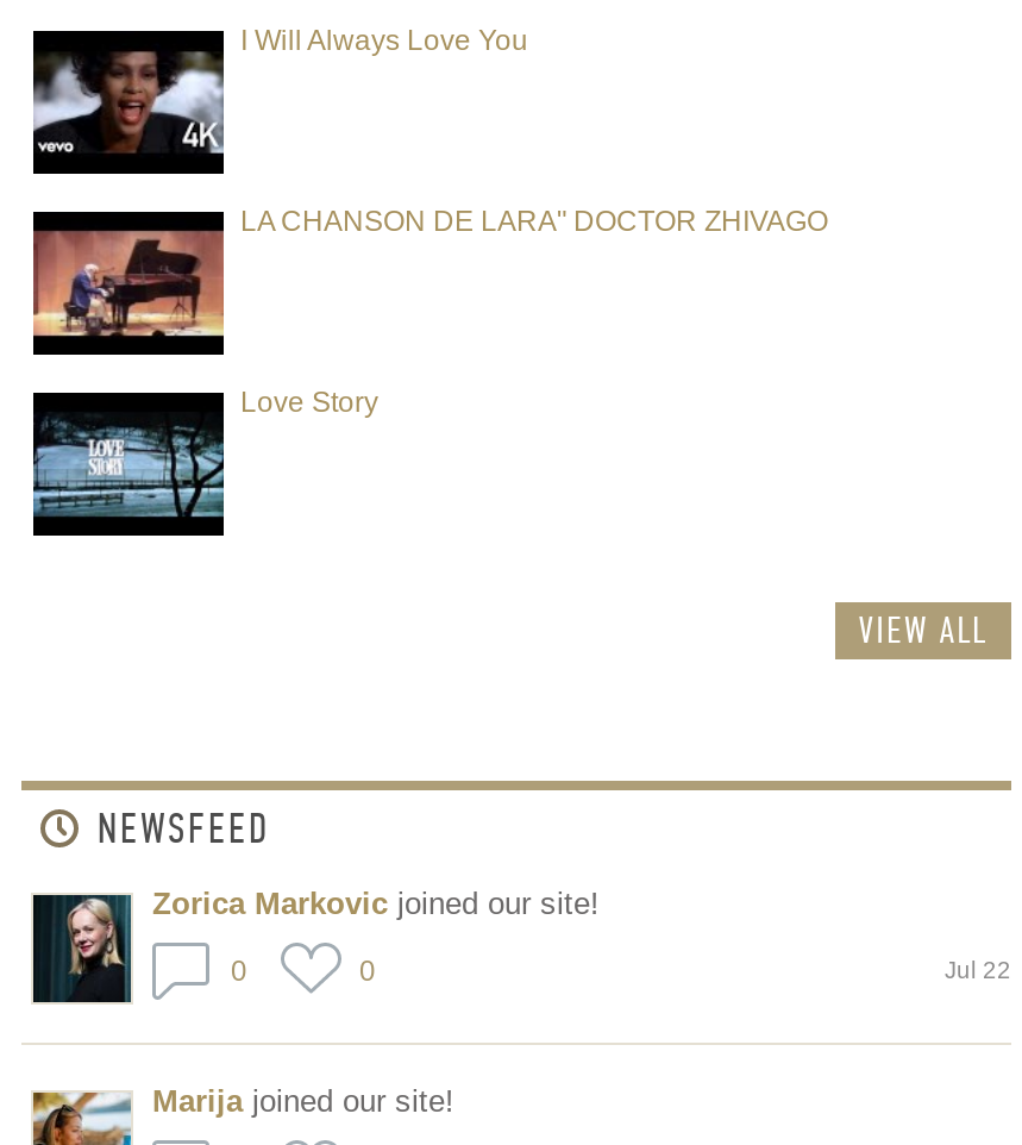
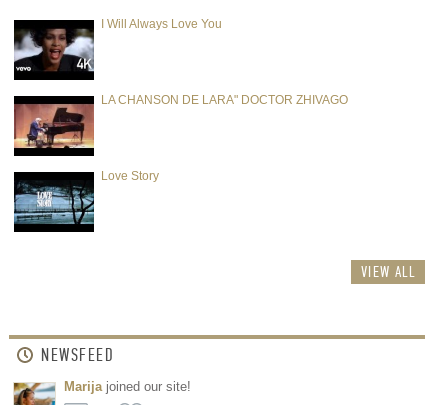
- [image]
- Zorica Markovic joined our site!
- Jul 22
- 0
- 0
